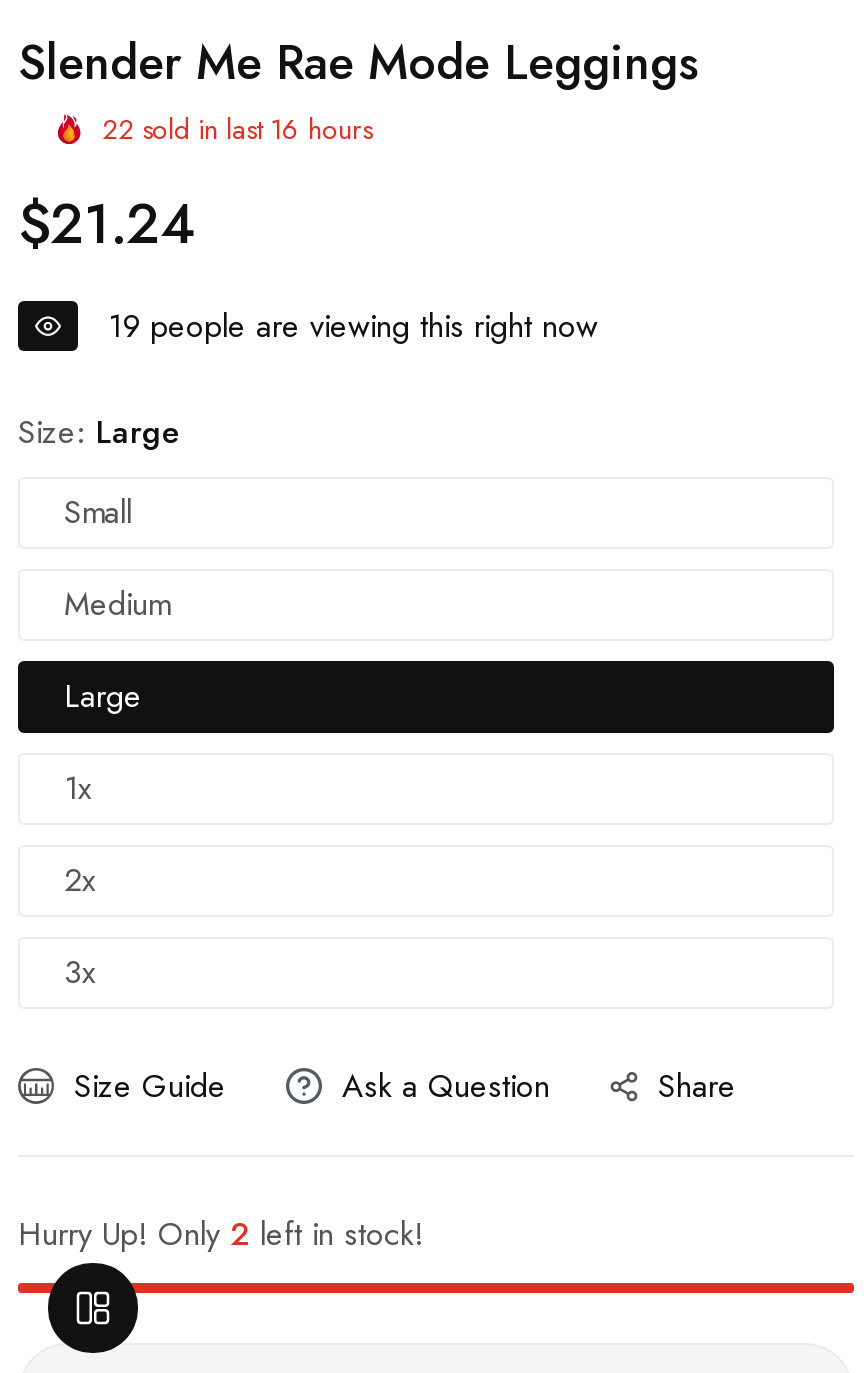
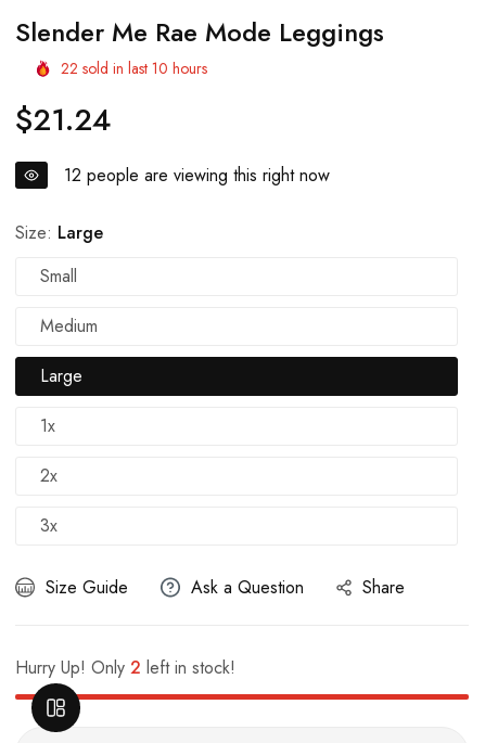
- 22 sold in last 16 hours
+ 22 sold in last 10 hours

- 19 people are viewing this right now
+ 12 people are viewing this right now
